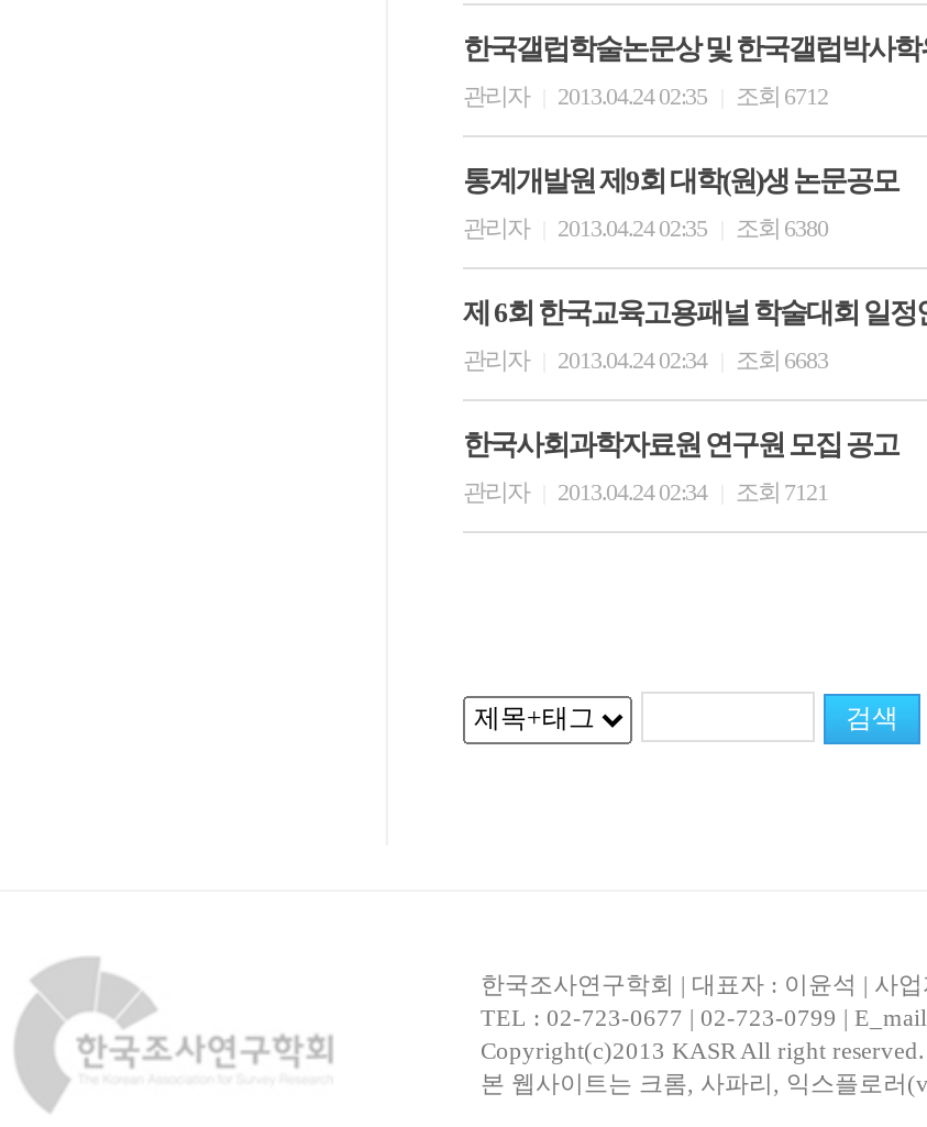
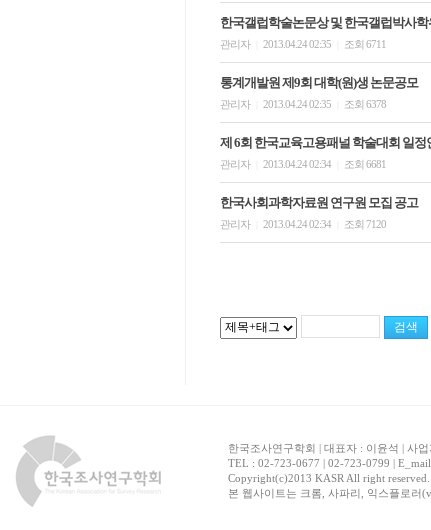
- 관리자 2013.04.24 02:35 조회 6712
+ 관리자 2013.04.24 02:35 조회 6711

- 관리자 2013.04.24 02:35 조회 6380
+ 관리자 2013.04.24 02:35 조회 6378

- 관리자 2013.04.24 02:34 조회 6683
+ 관리자 2013.04.24 02:34 조회 6681

- 관리자 2013.04.24 02:34 조회 7121
+ 관리자 2013.04.24 02:34 조회 7120
